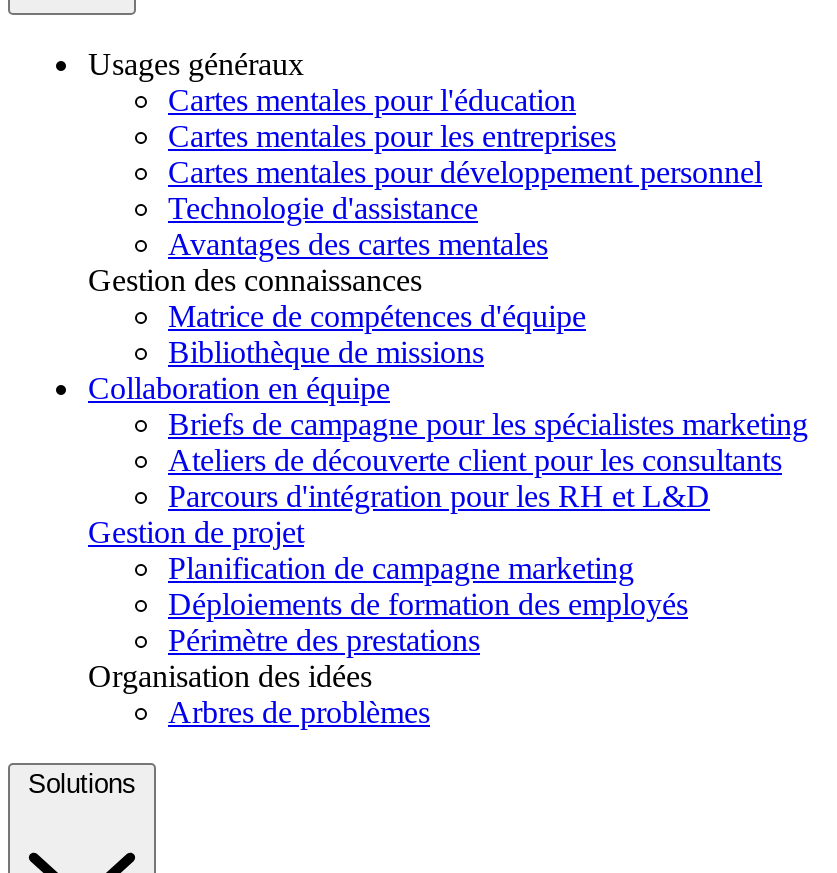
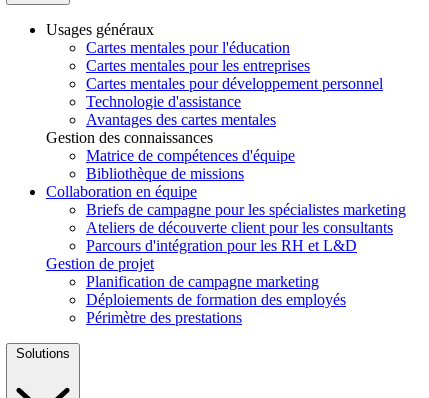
- Organisation des idées
- Arbres de problèmes
